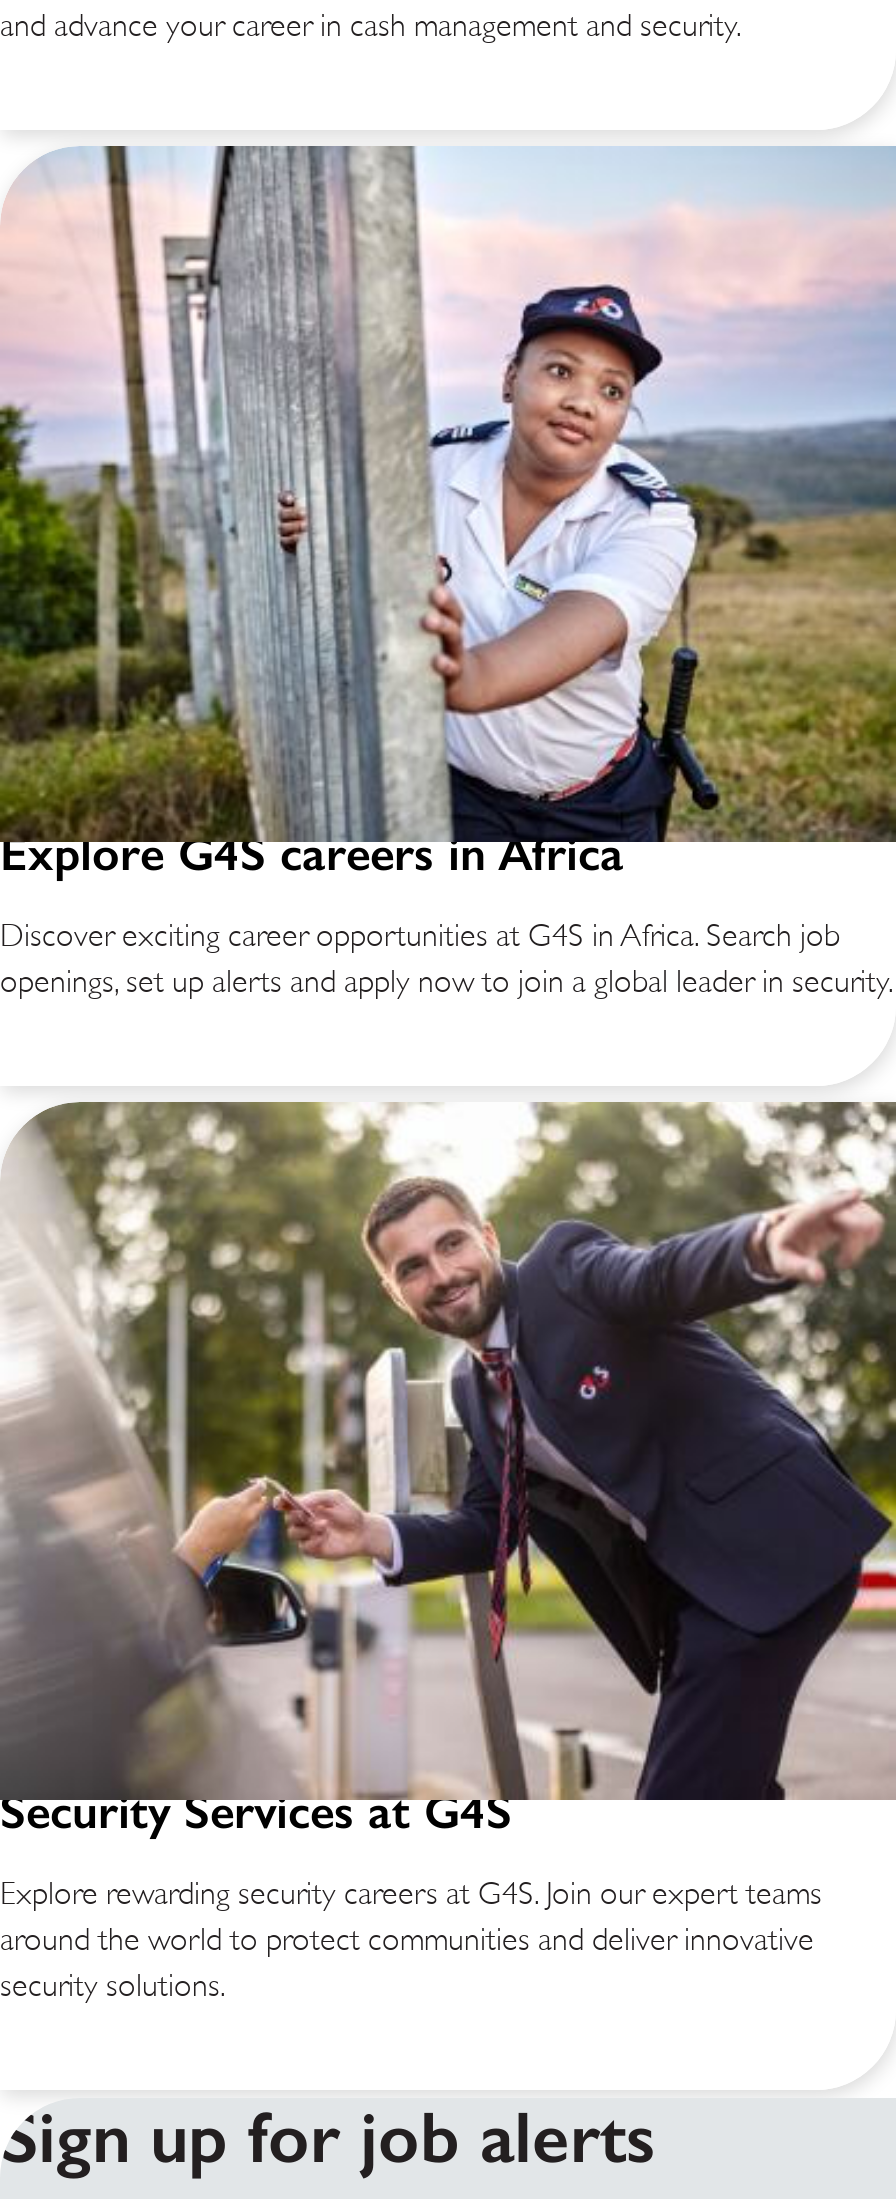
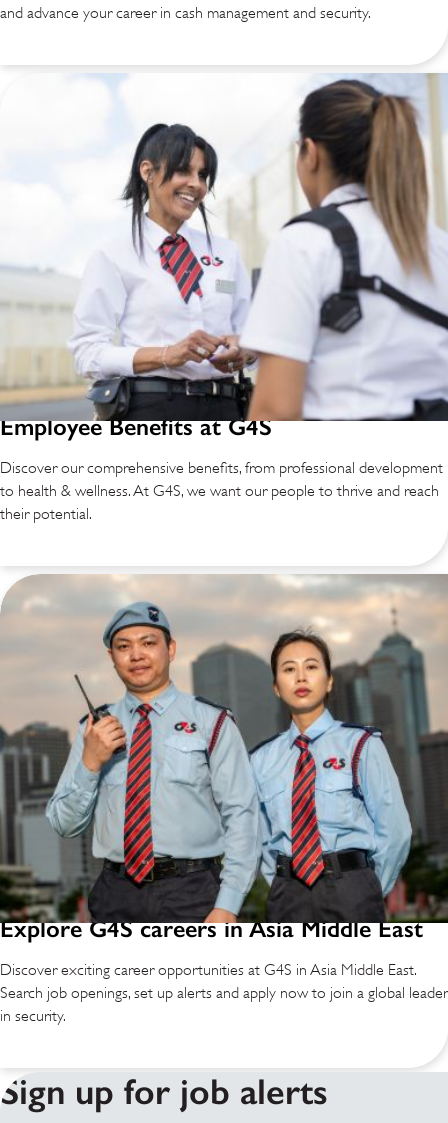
- [image]
- Explore G4S careers in Africa
+ [image]
+ Employee Benefits at G4S

- Discover exciting career opportunities at G4S in Africa. Search job
- openings, set up alerts and apply now to join a global leader in security.
+ Discover our comprehensive benefits, from professional development
+ to health & wellness. At G4S, we want our people to thrive and reach
+ their potential.

- [image]
- Security Services at G4S
+ [image]
+ Explore G4S careers in Asia Middle East

- Explore rewarding security careers at G4S. Join our expert teams
- around the world to protect communities and deliver innovative
- security solutions.
+ Discover exciting career opportunities at G4S in Asia Middle East.
+ Search job openings, set up alerts and apply now to join a global leader
+ in security.
